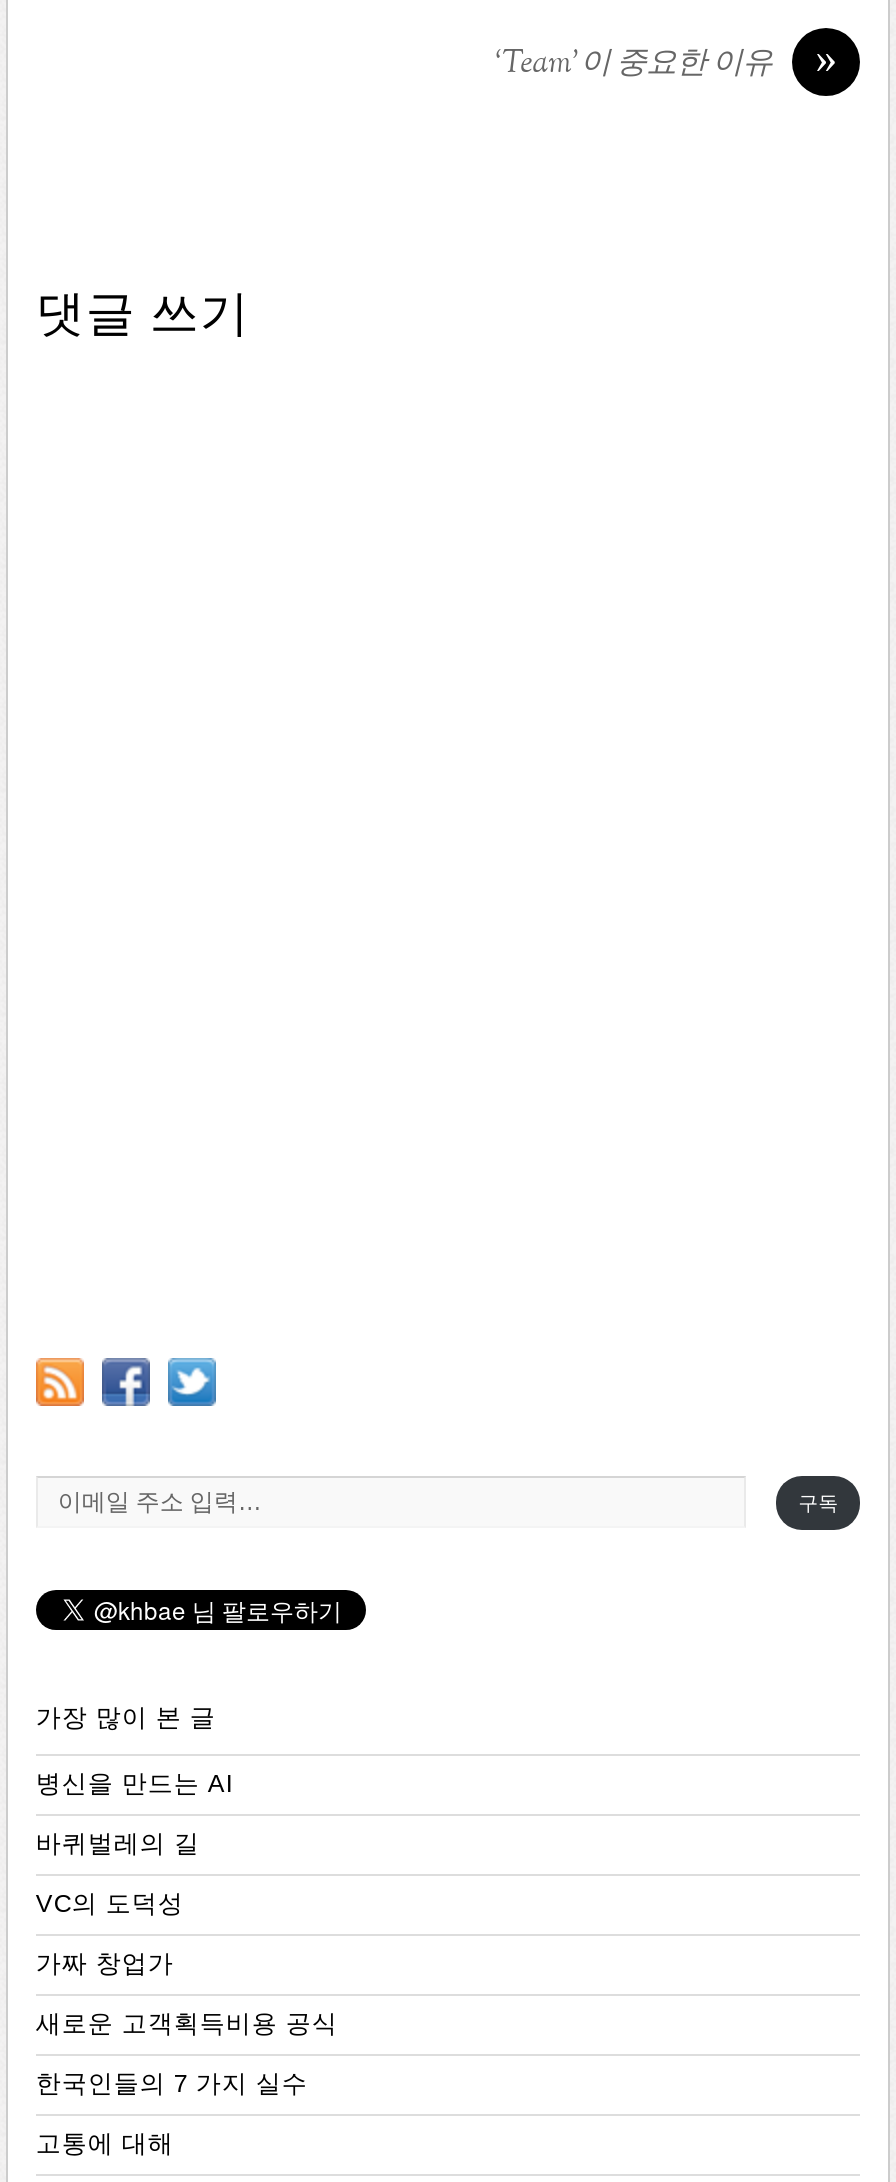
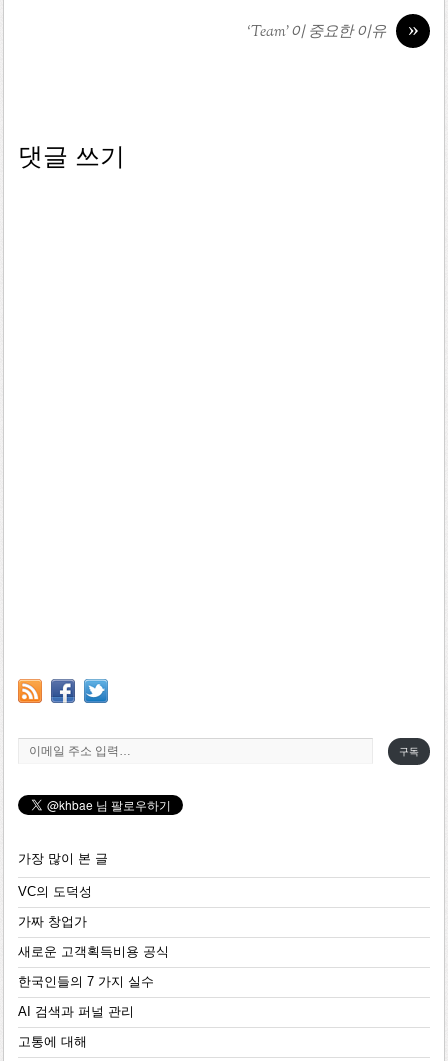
- 병신을 만드는 AI
- 바퀴벌레의 길

moved up: 가짜 창업가 | 새로운 고객획득비용 공식 | 한국인들의 7 가지 실수

+ AI 검색과 퍼널 관리
